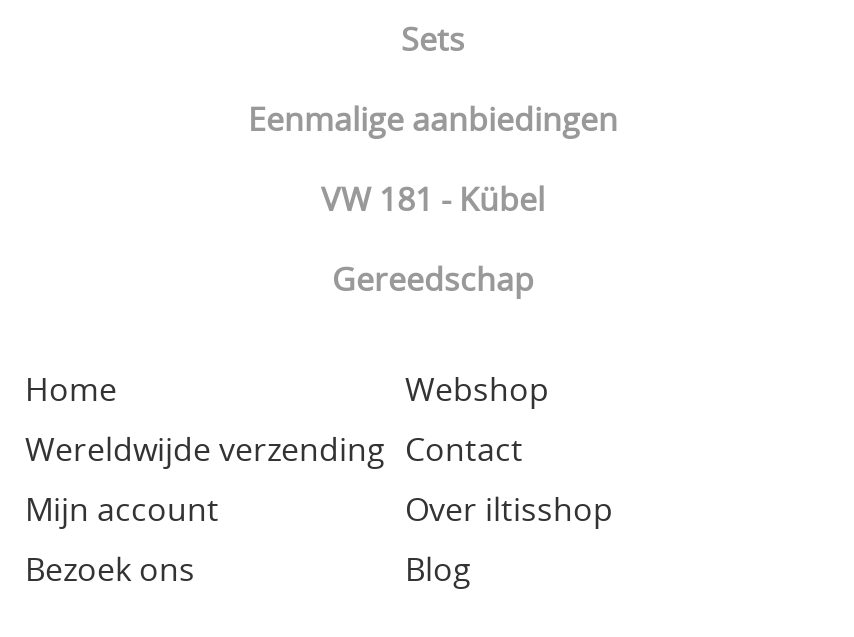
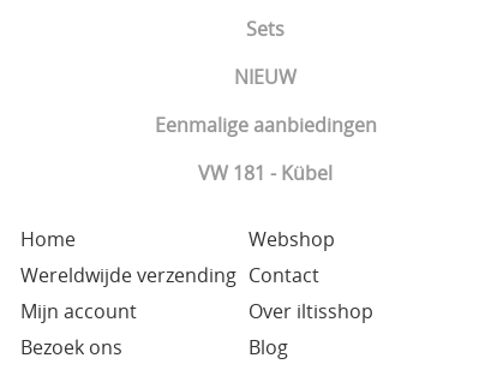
+ NIEUW

moved down: Eenmalige aanbiedingen | VW 181 - Kübel

- Gereedschap
